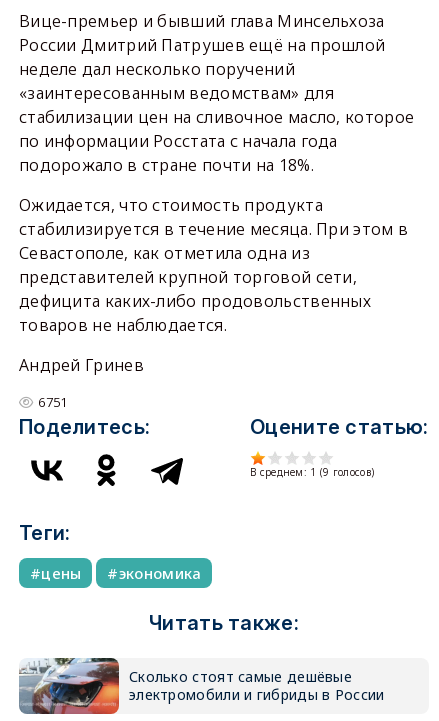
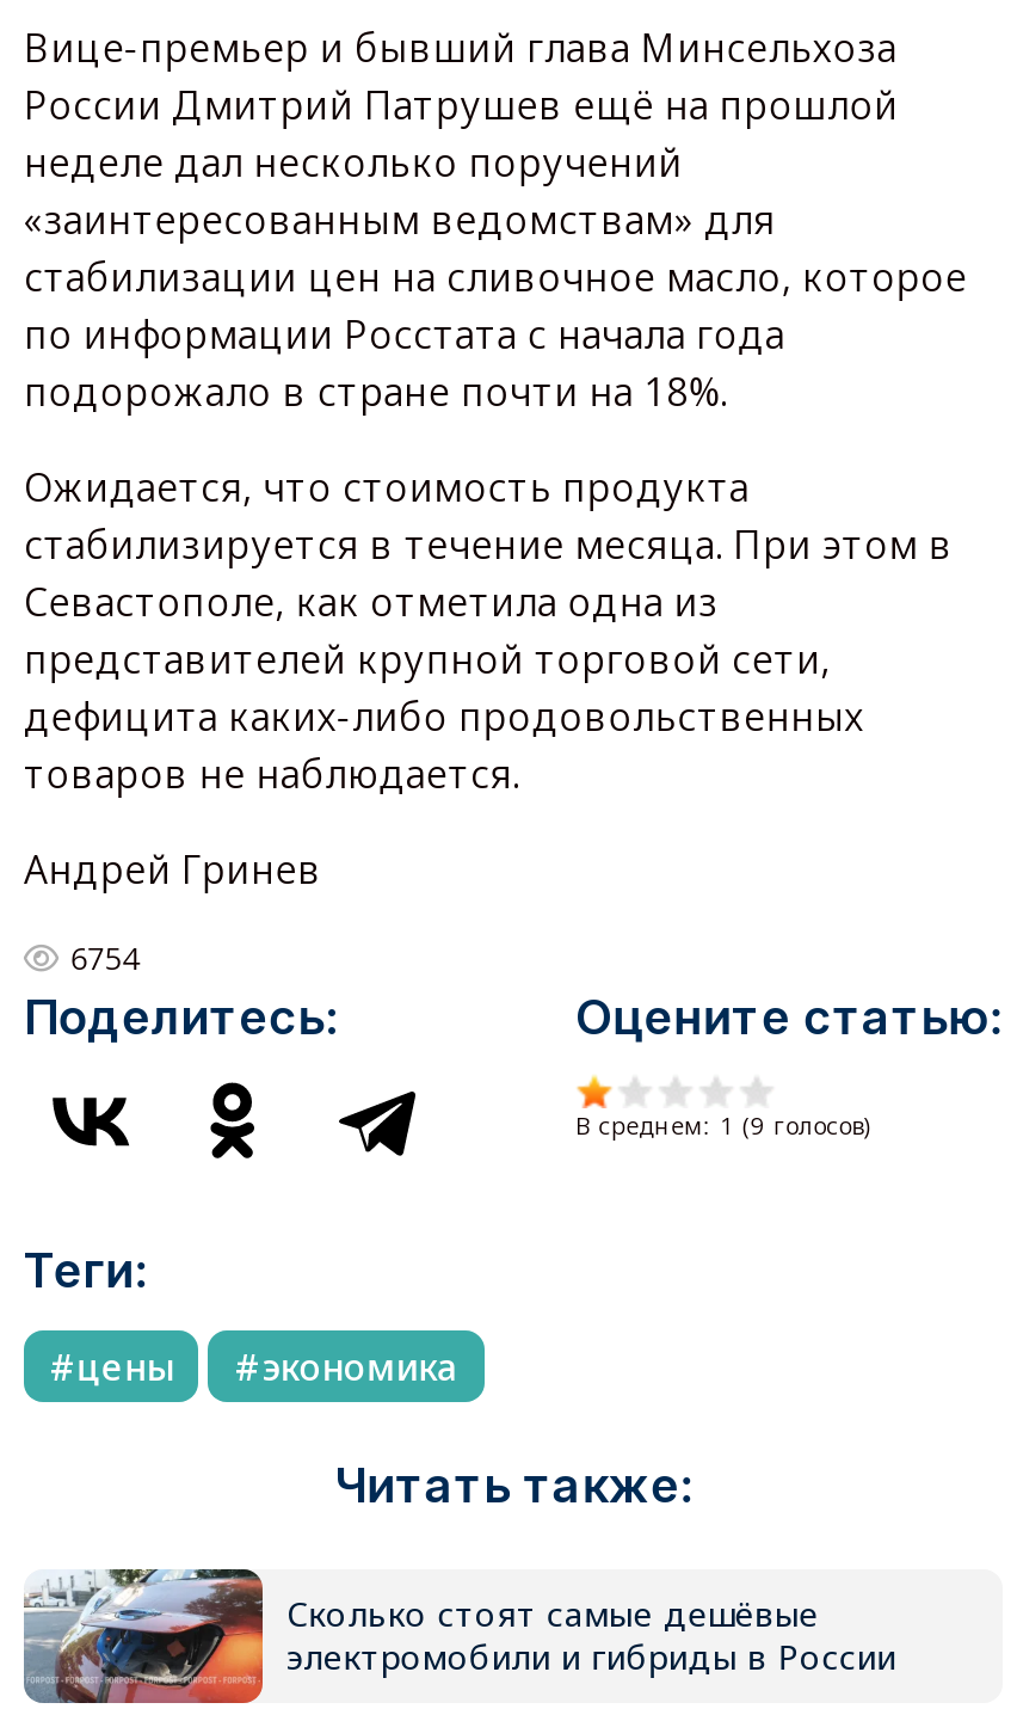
- 6751
+ 6754
